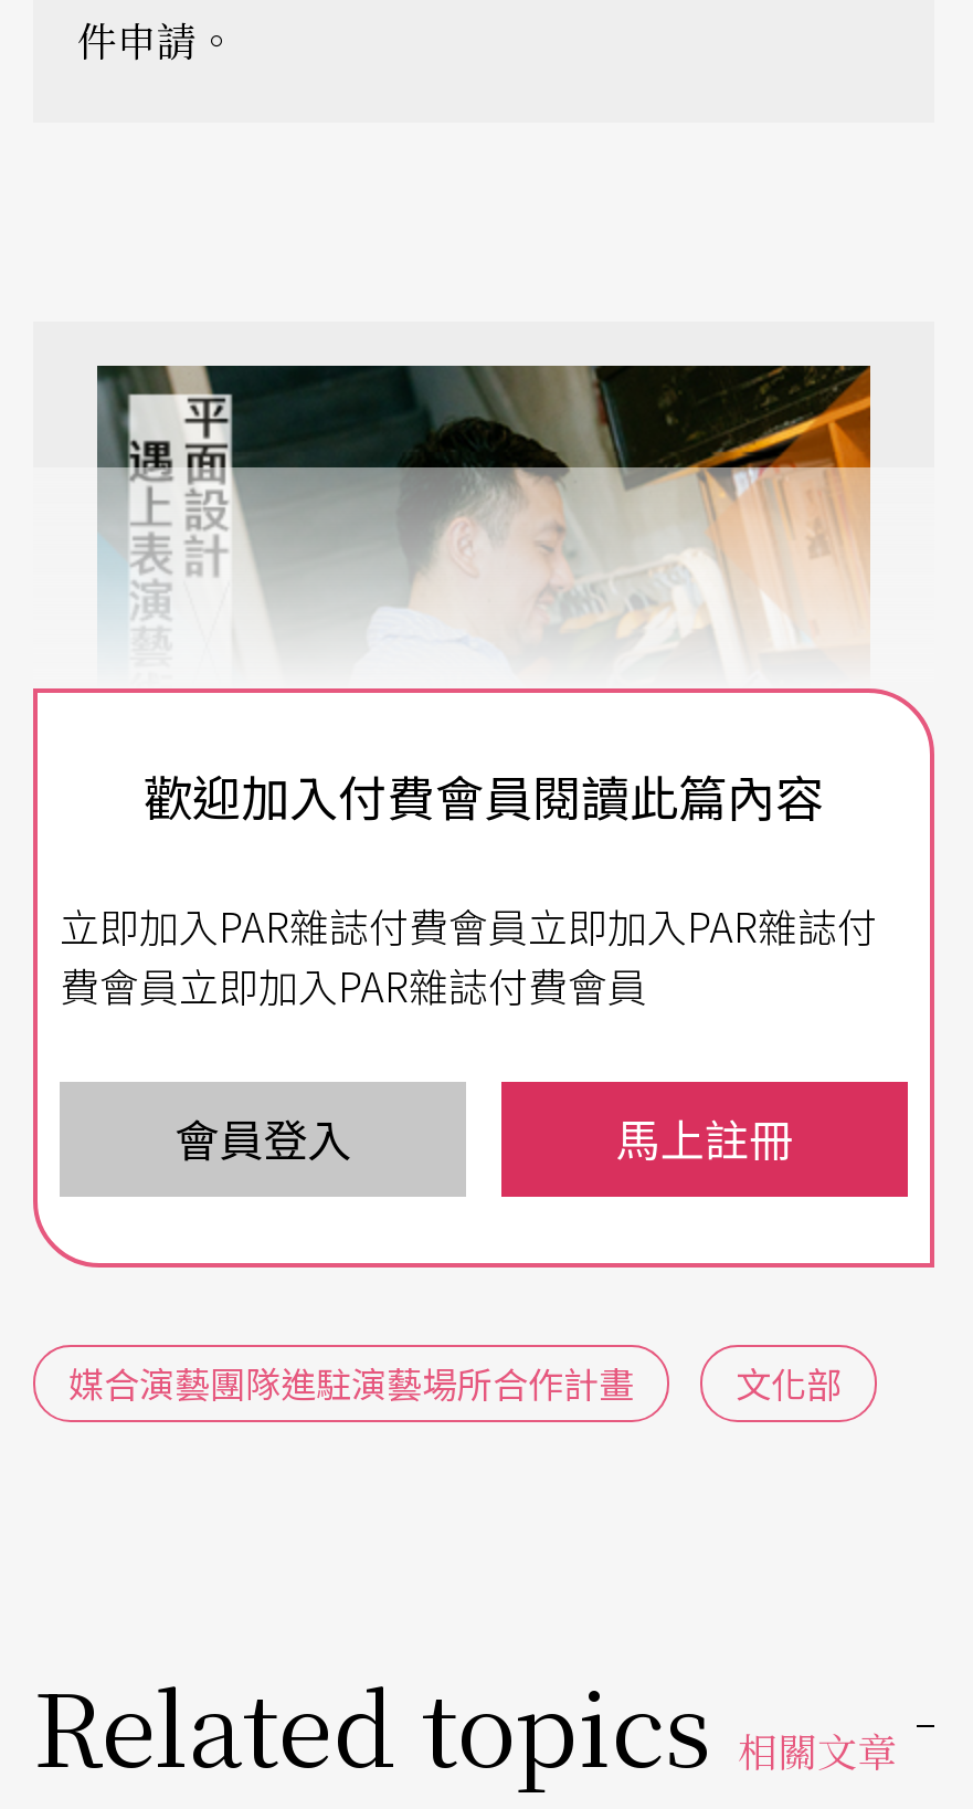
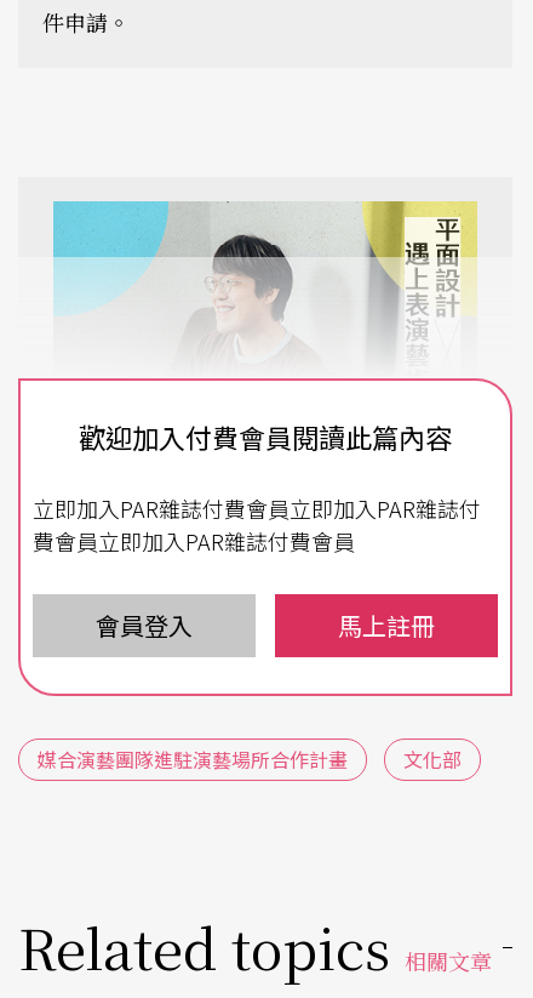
- [image]
+ [image]
